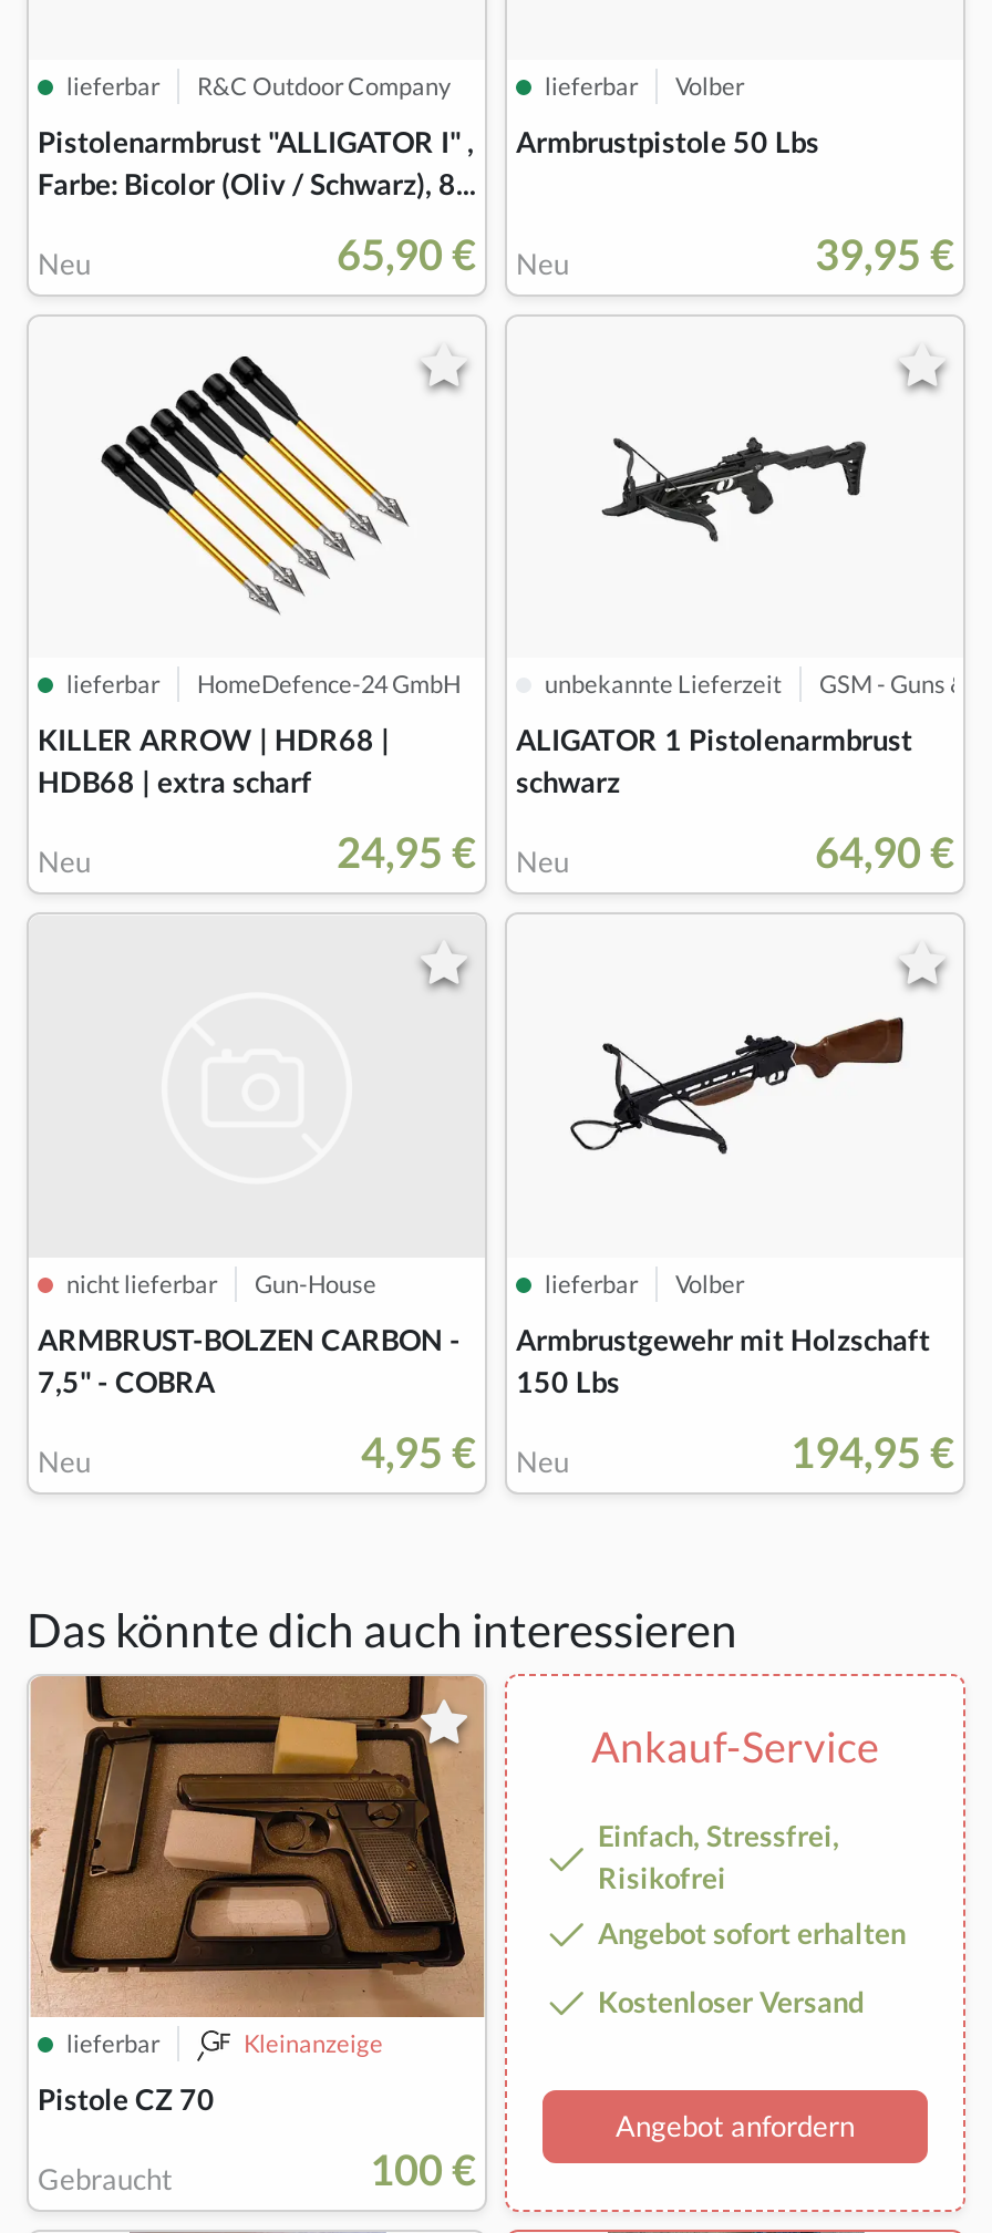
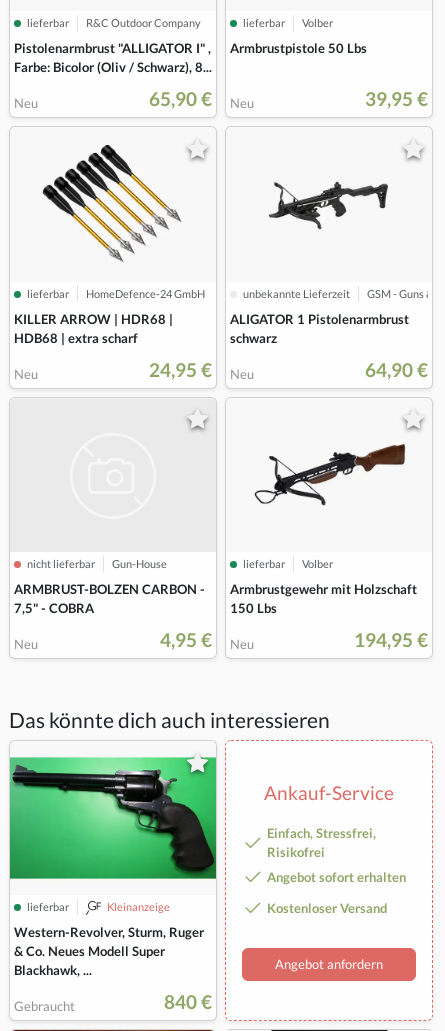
- [image]
- Pistole CZ 70
+ [image]
+ Western-Revolver, Sturm, Ruger
+ & Co. Neues Modell Super
+ Blackhawk, ...

- 100 €
+ 840 €
